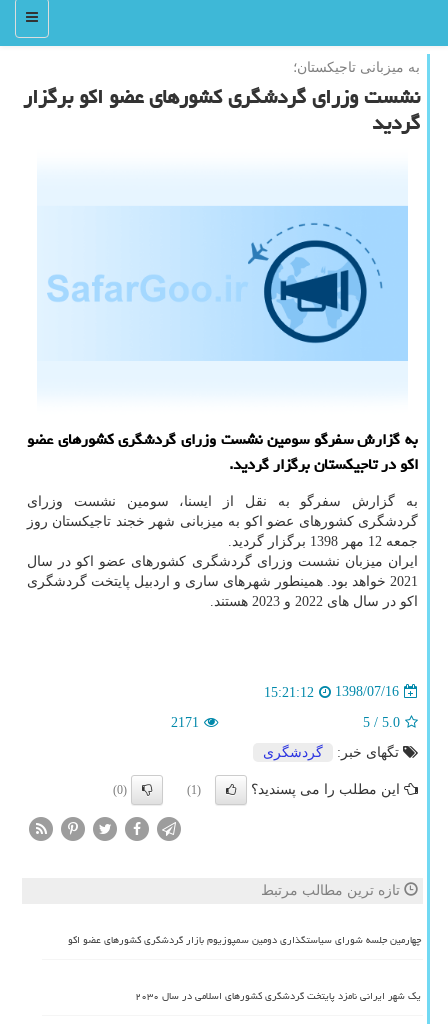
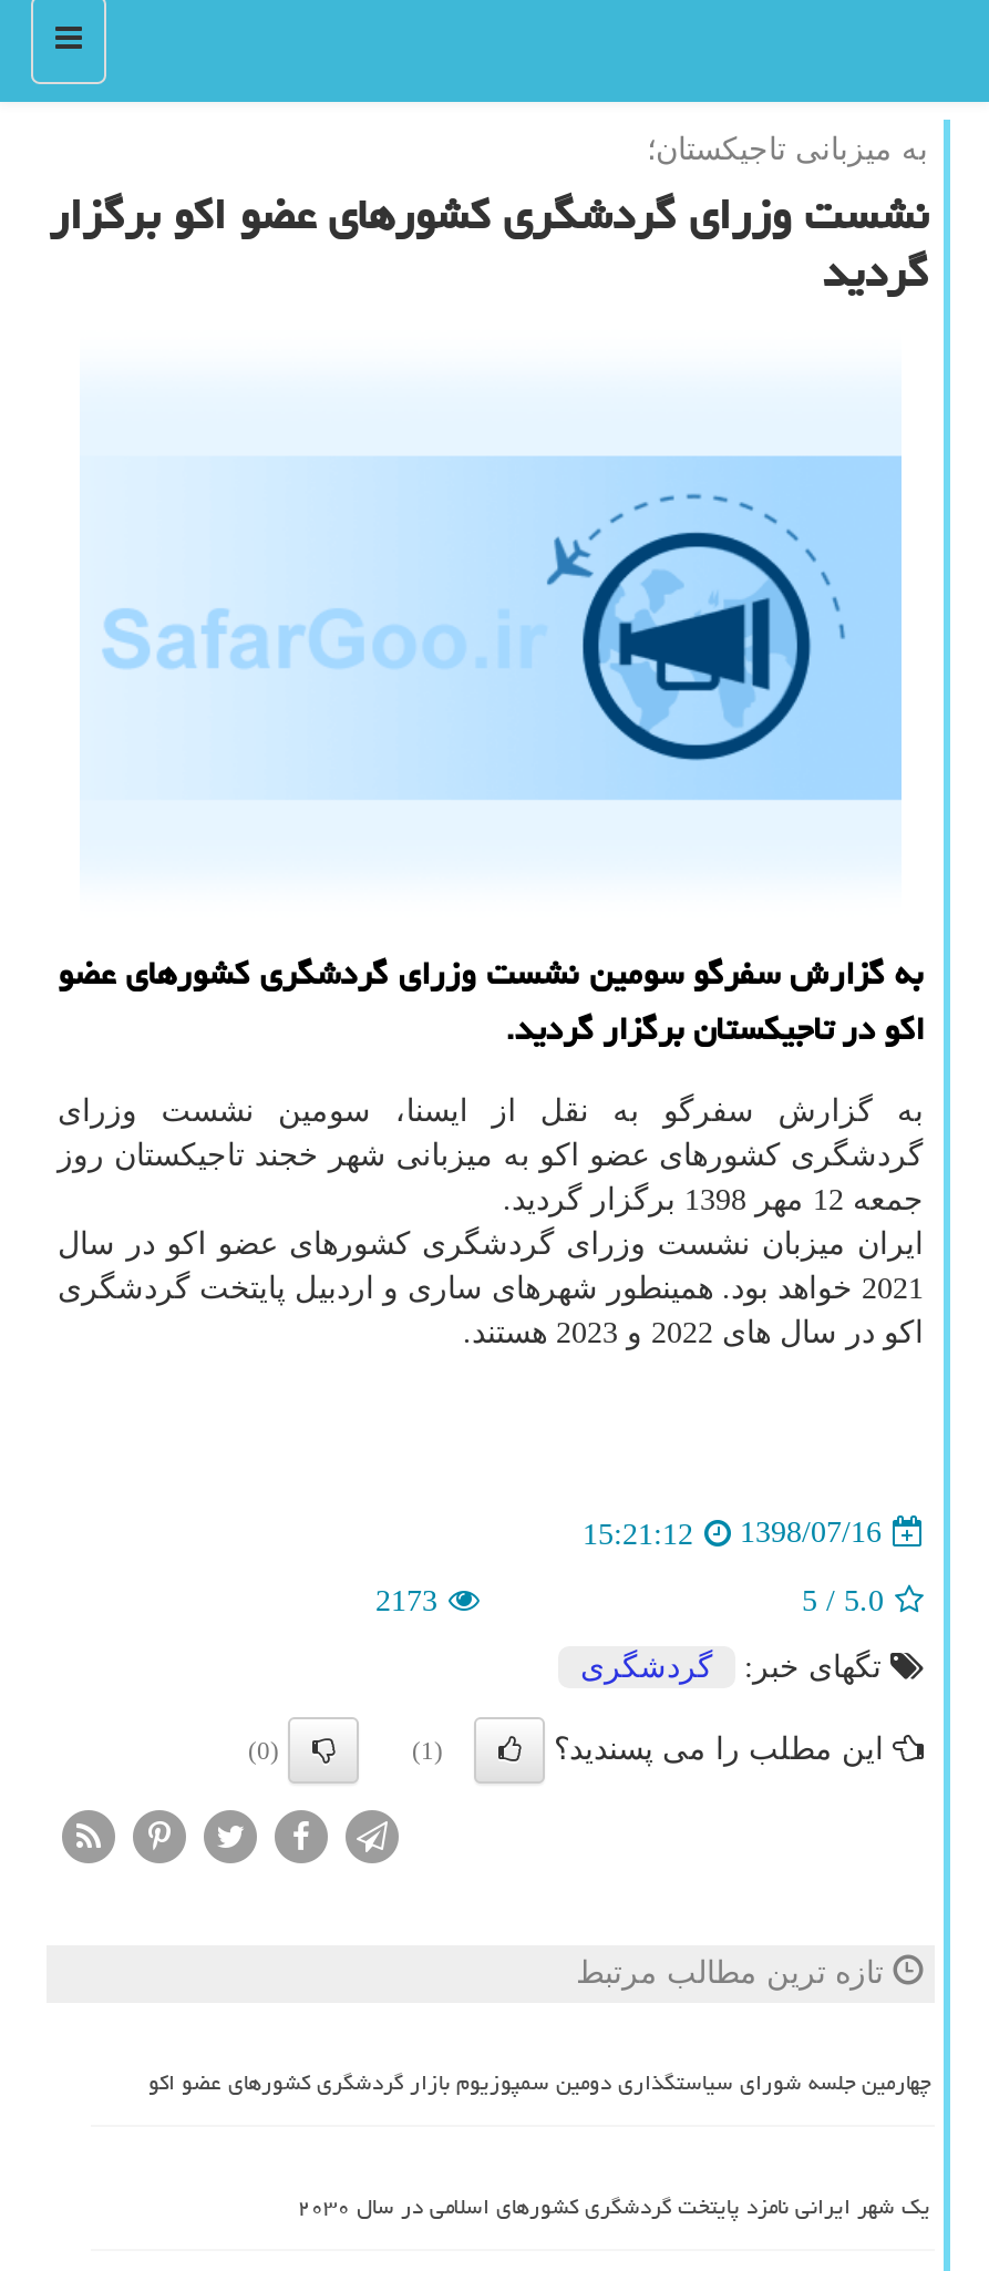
- 2171
+ 2173
